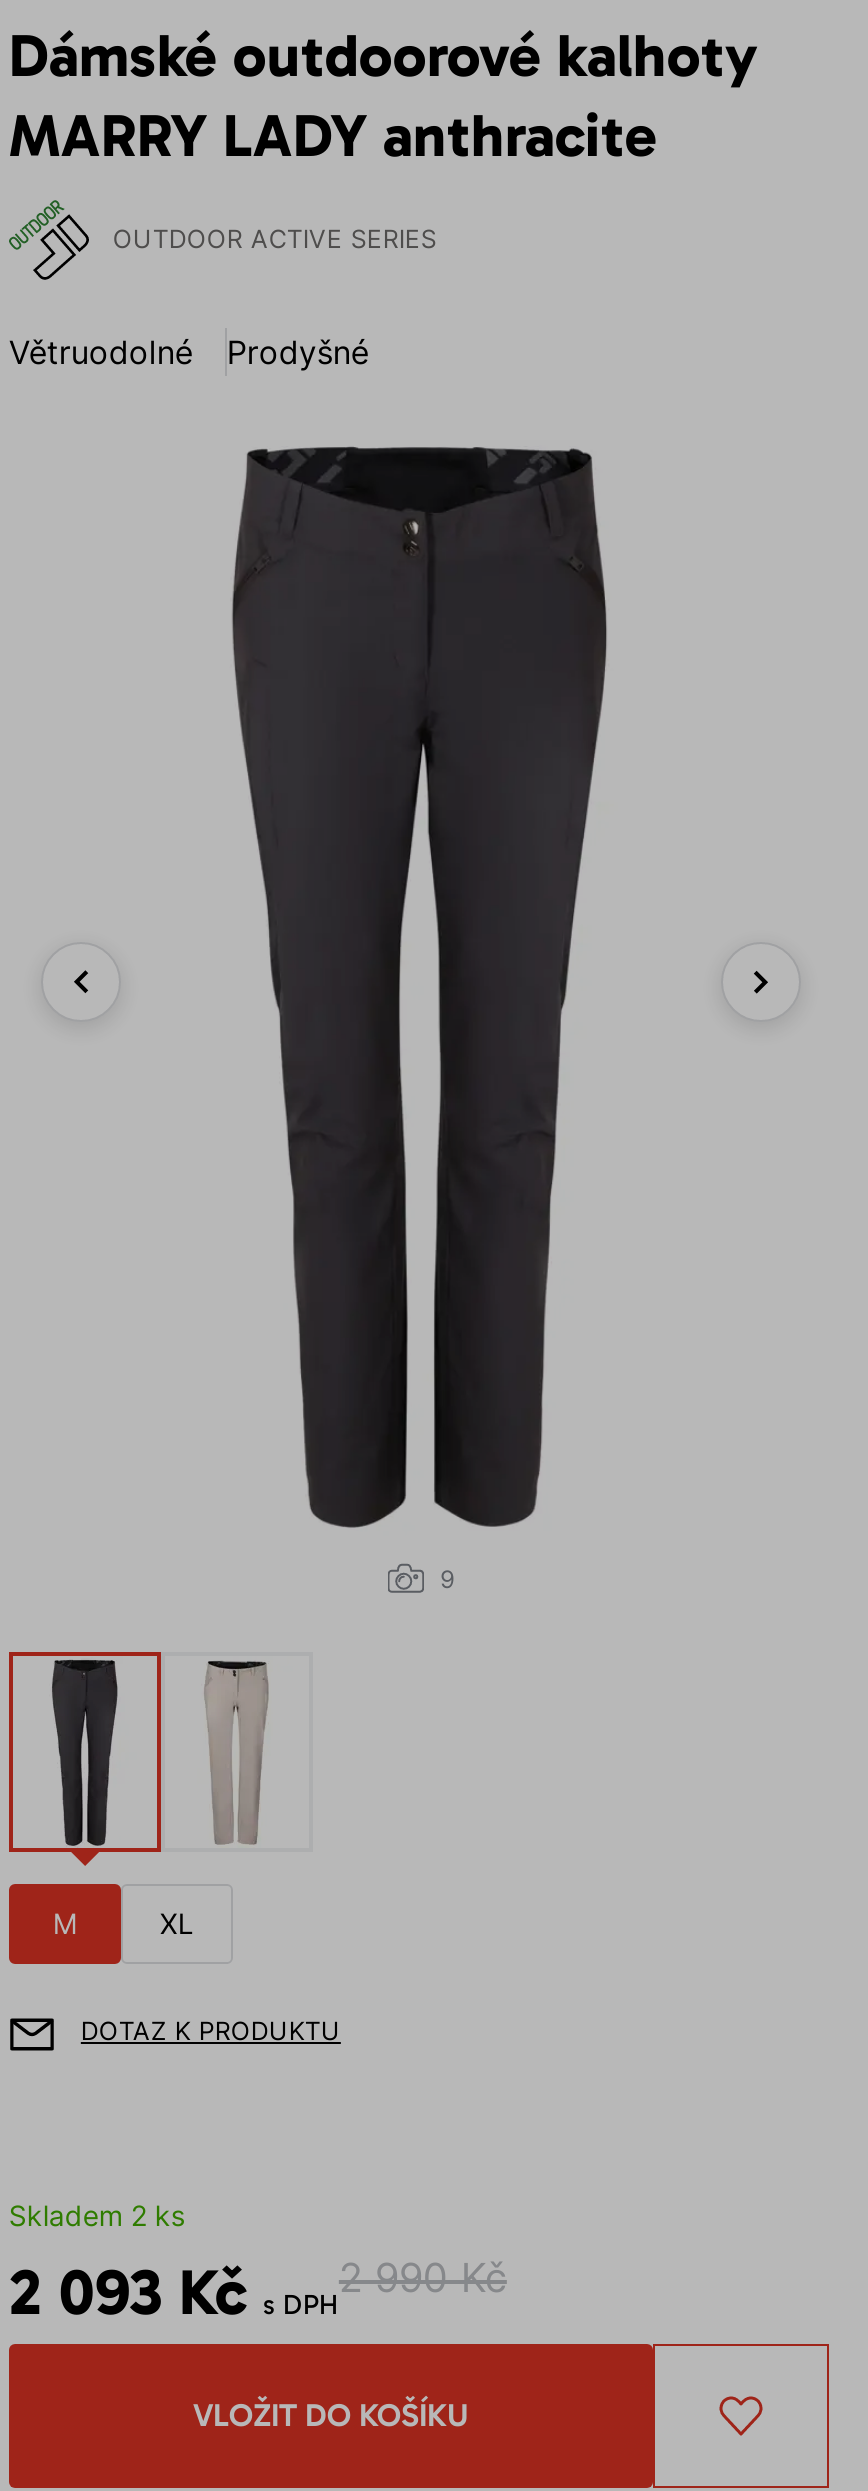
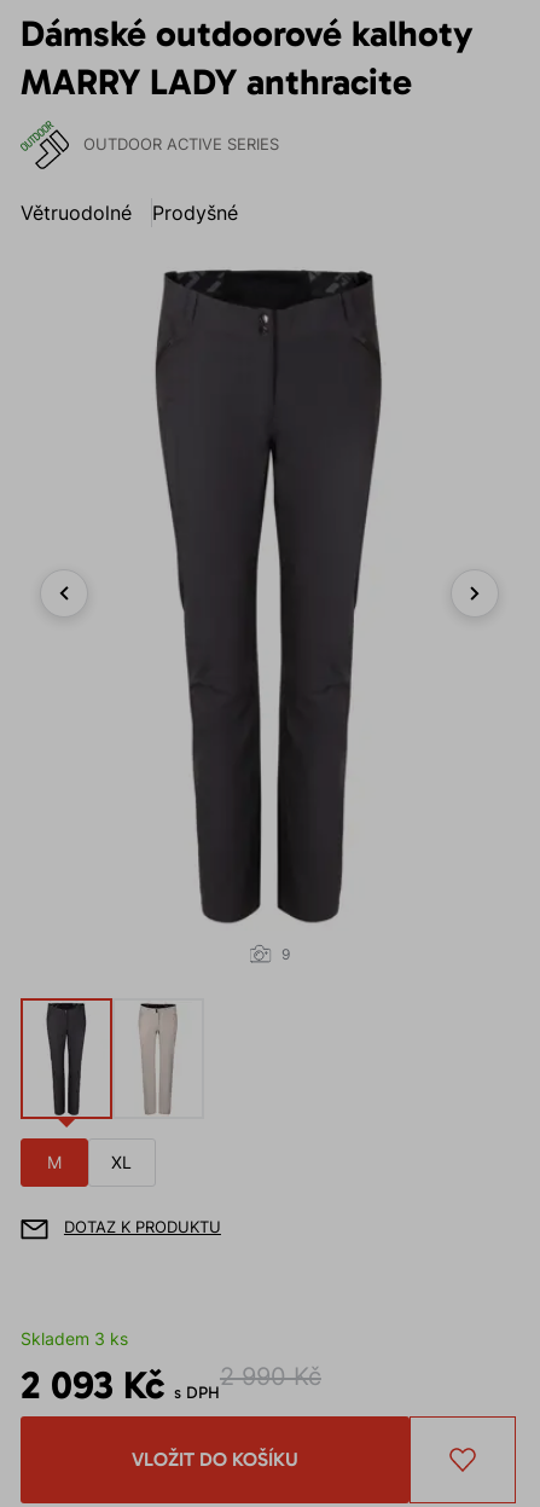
- Skladem 2 ks
+ Skladem 3 ks
